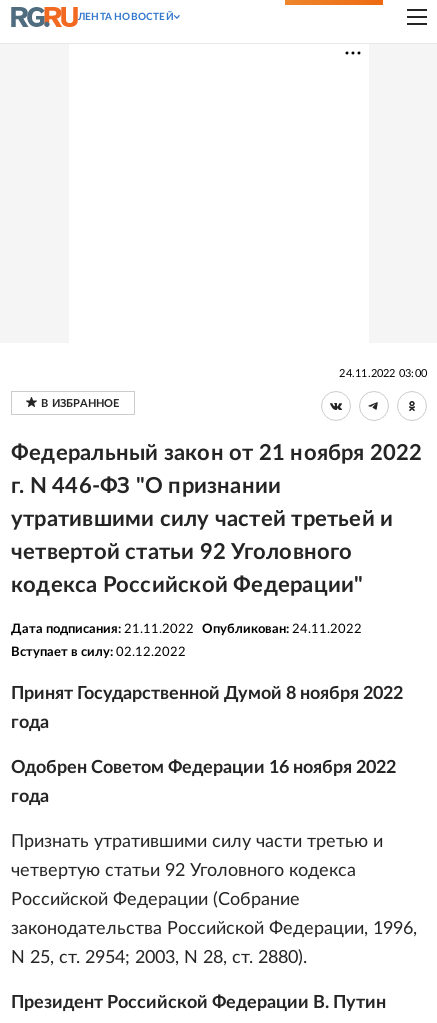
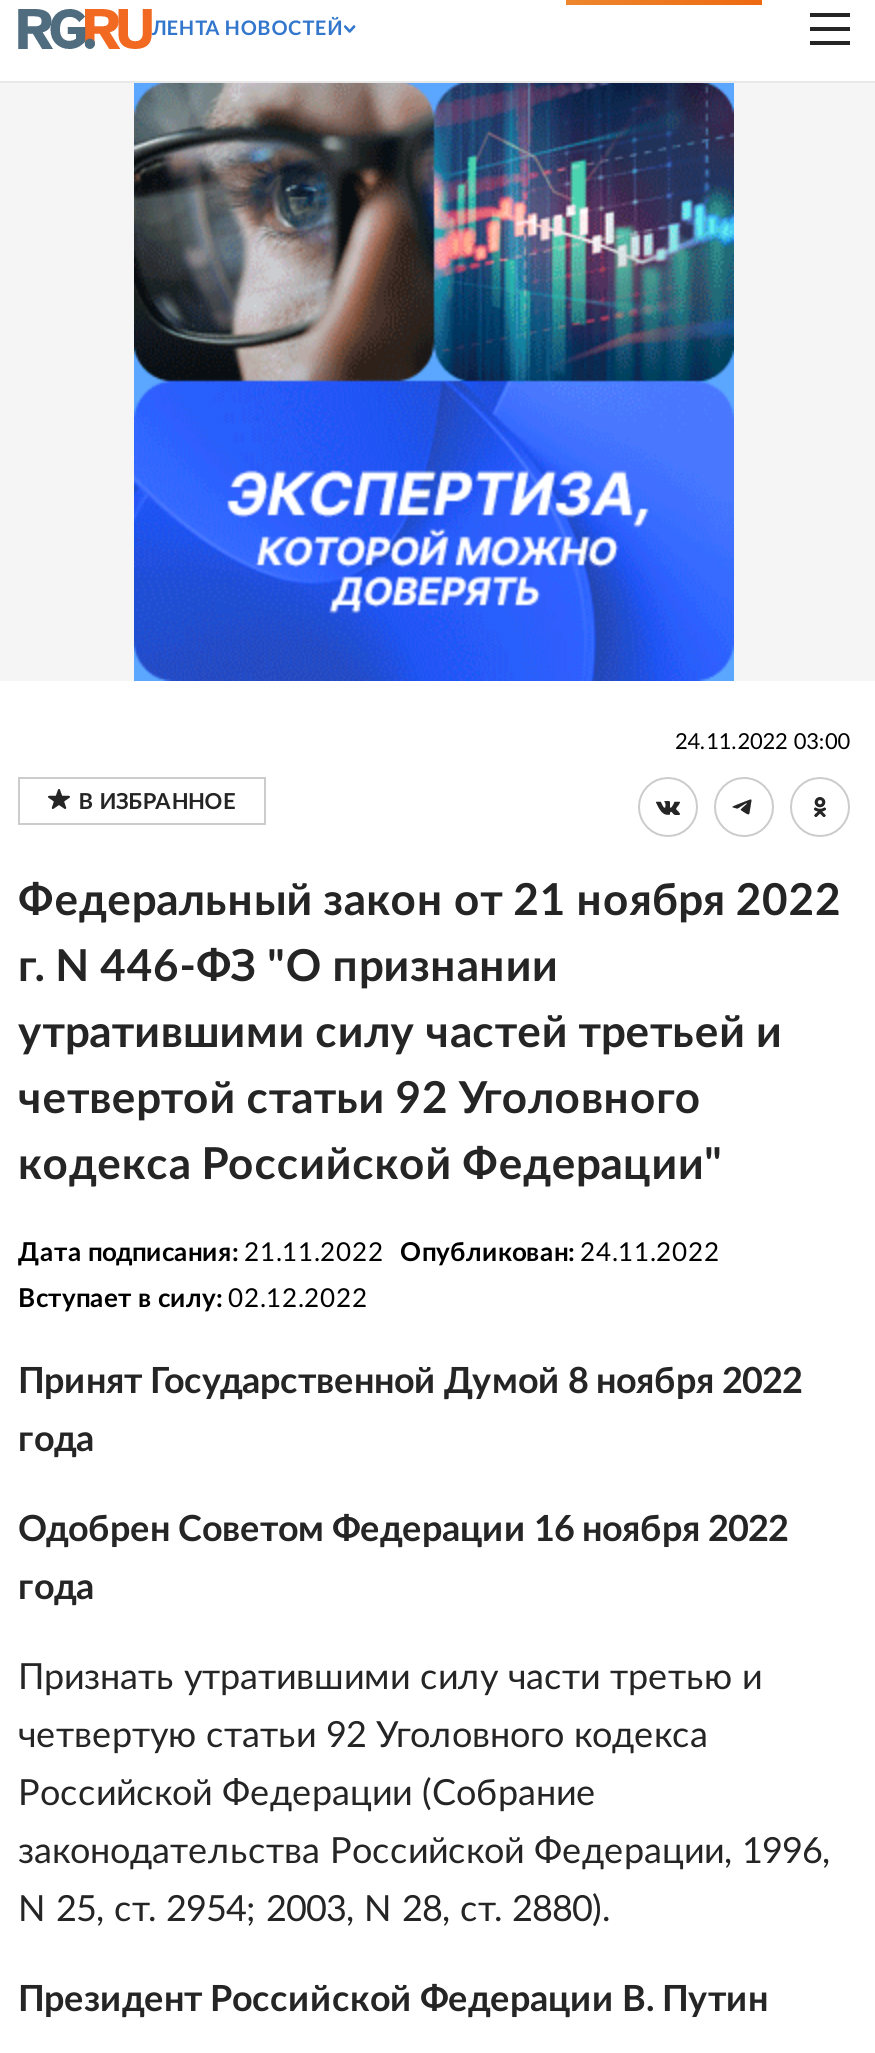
+ [image]
